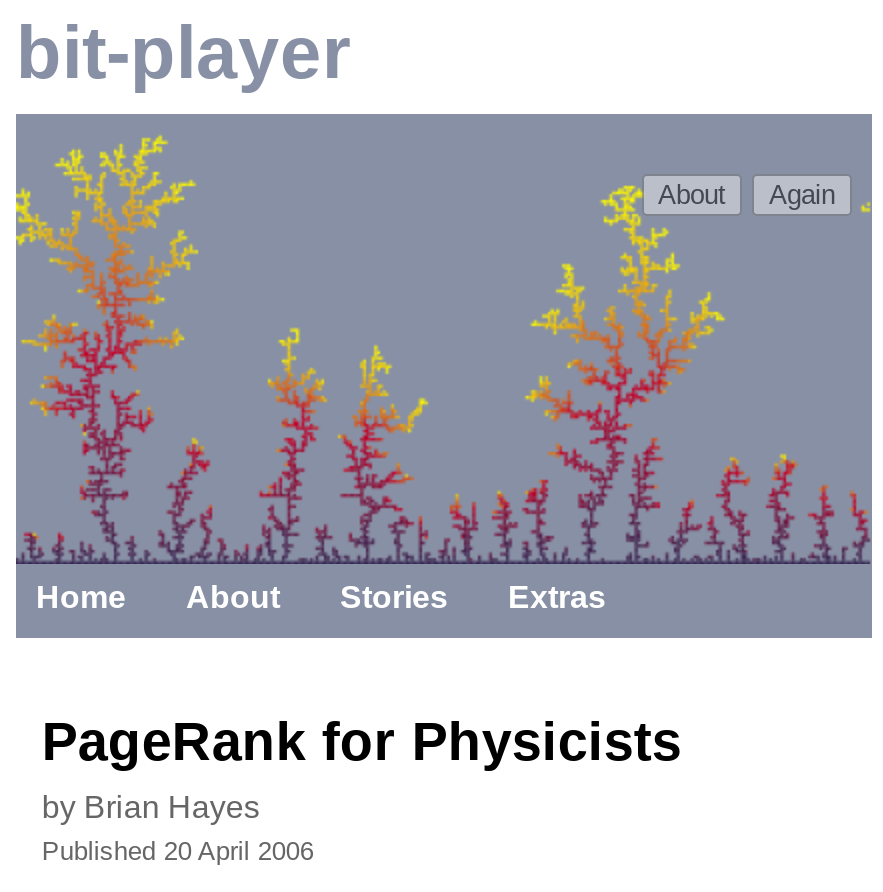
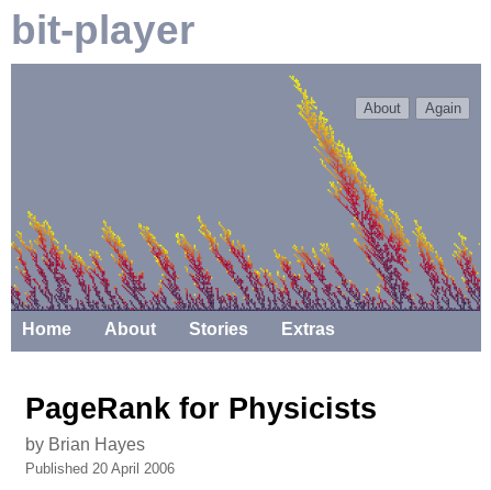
- [image]
+ [image]
